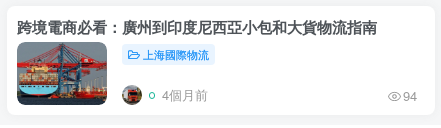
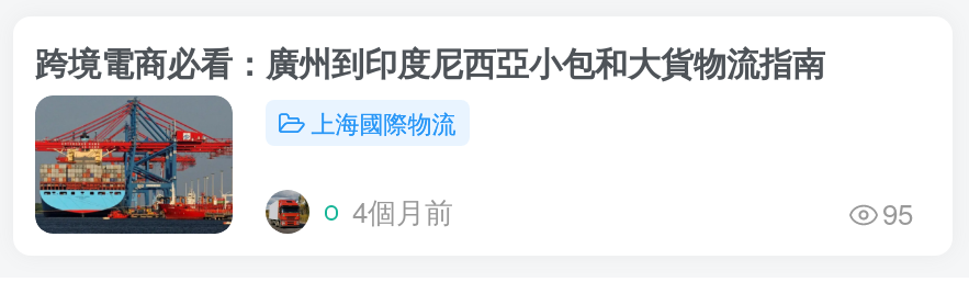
- 94
+ 95
